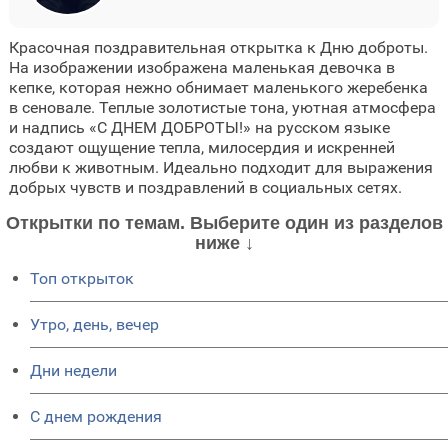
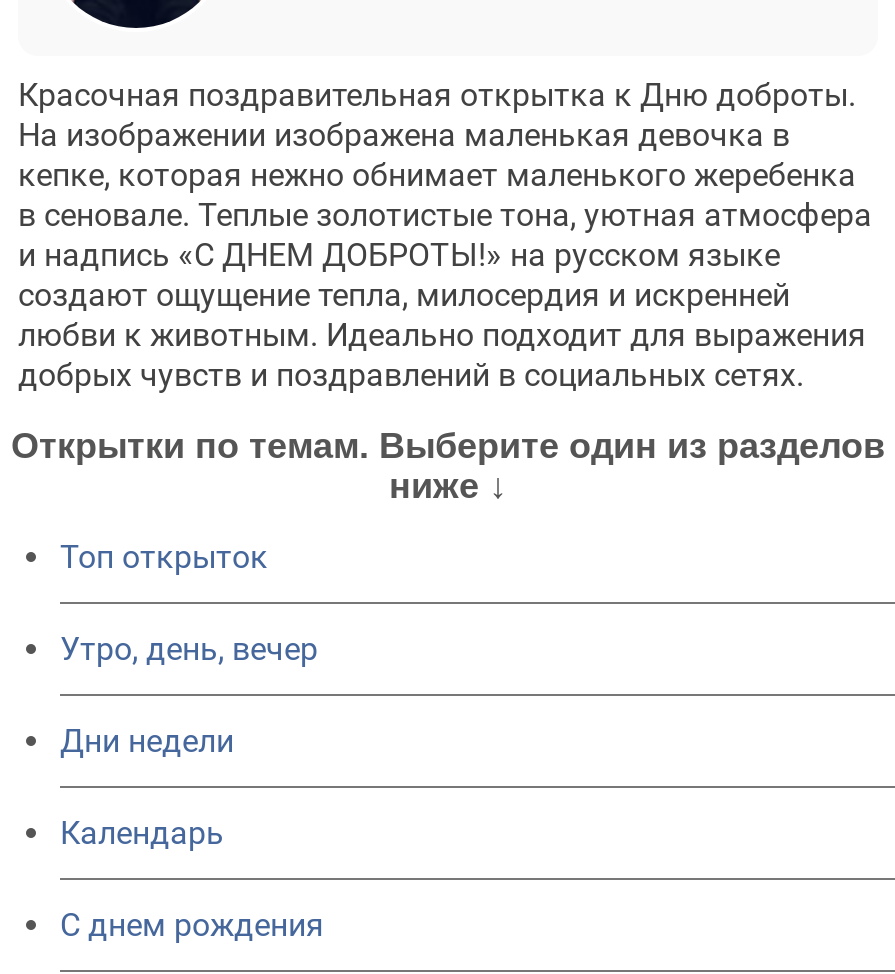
+ Календарь
